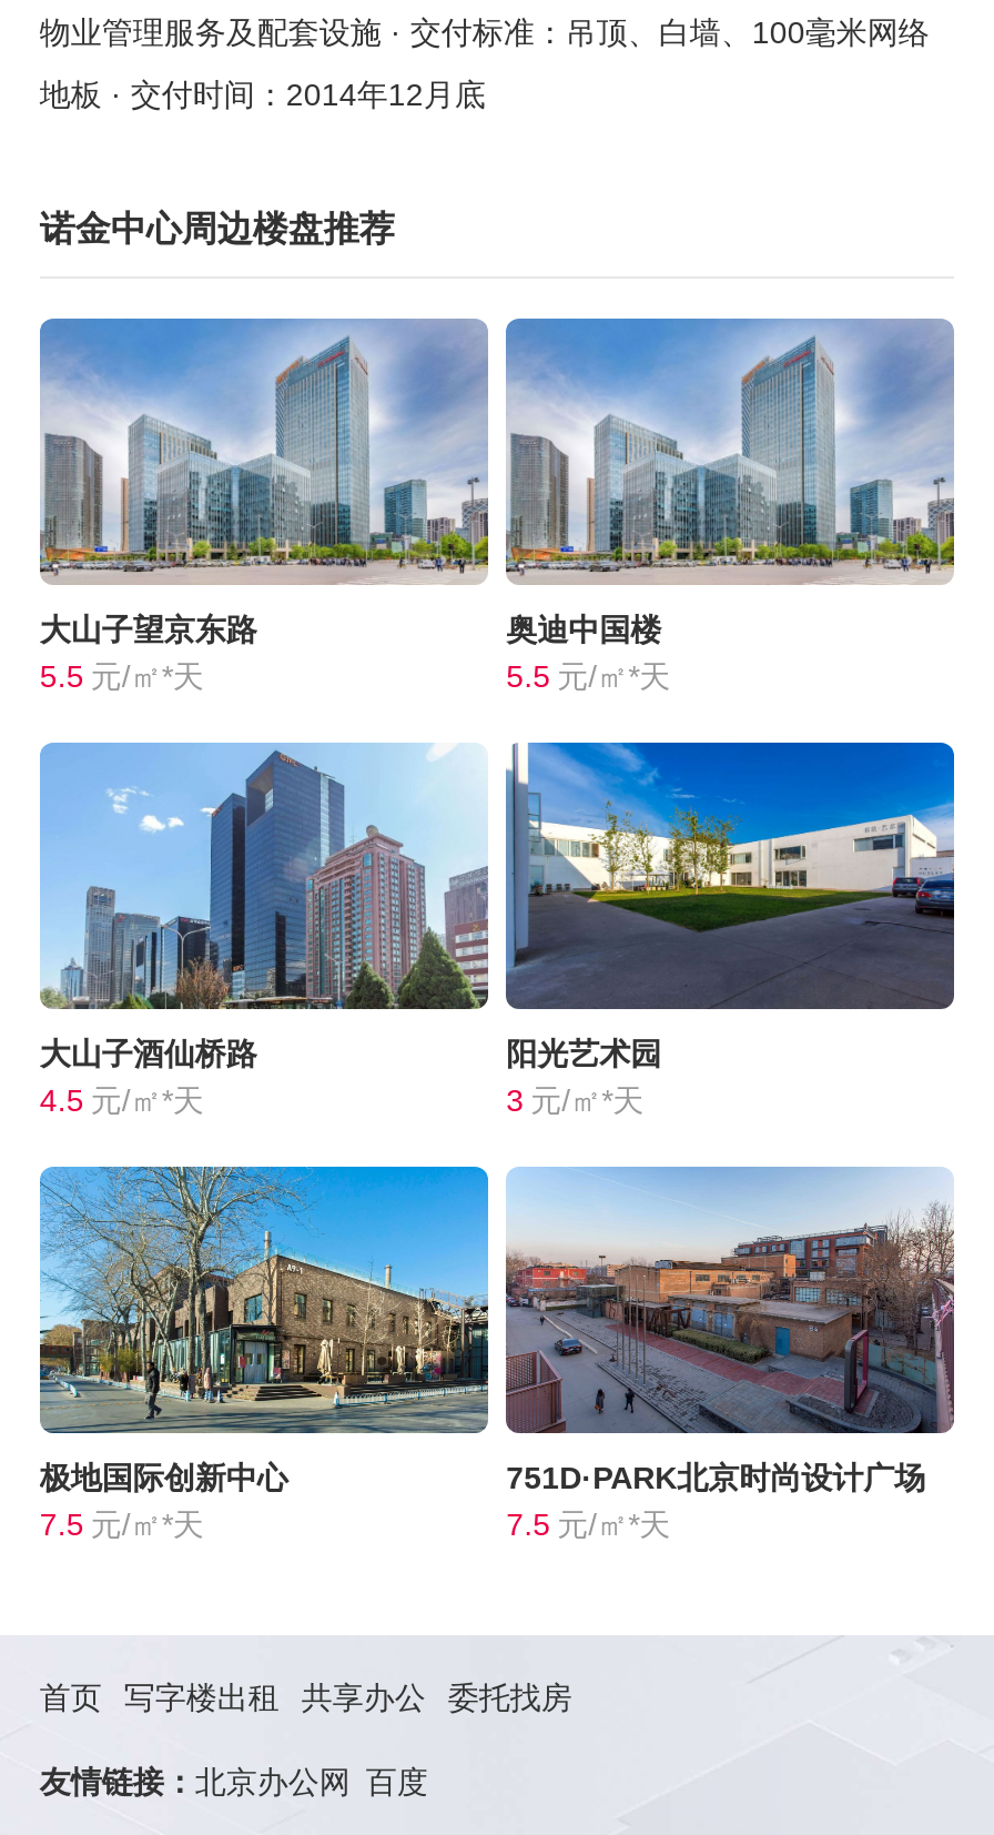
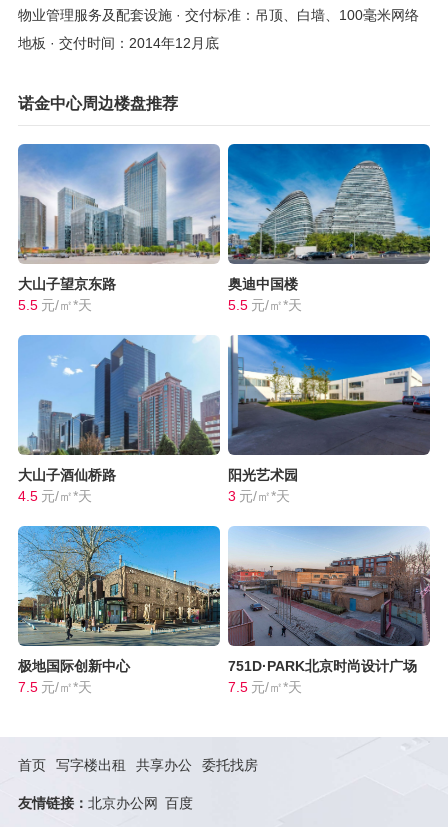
- [image]
+ [image]
